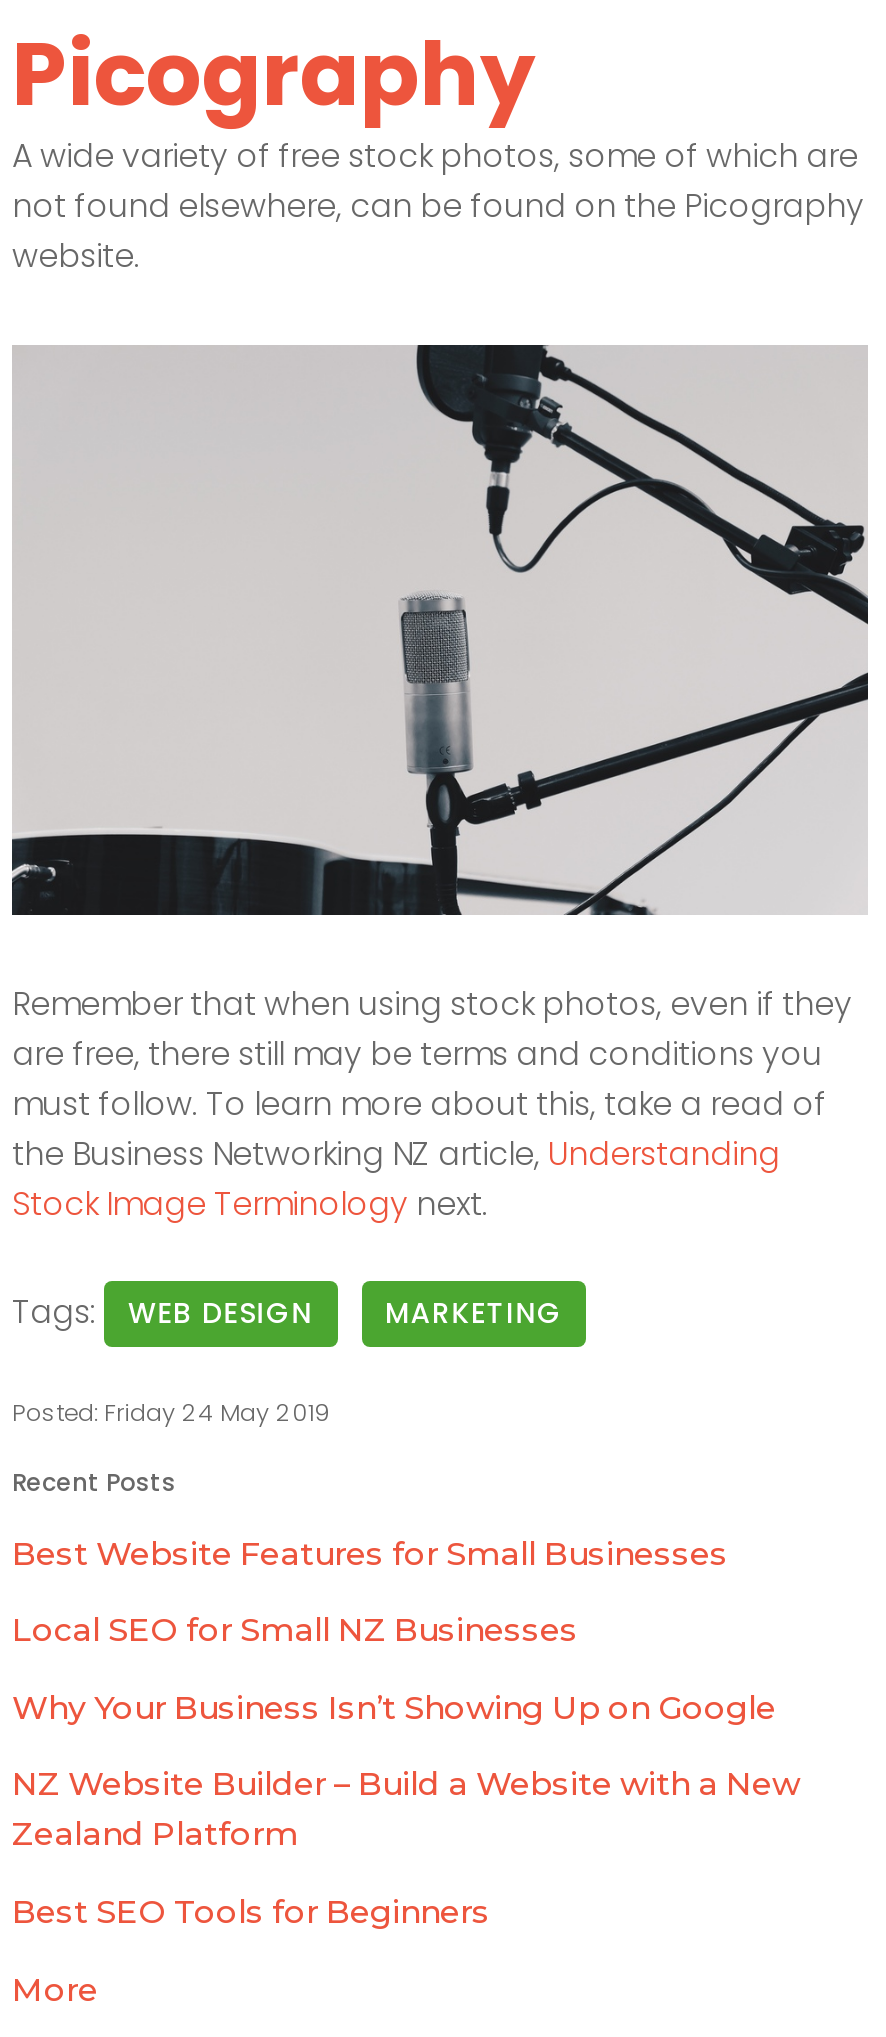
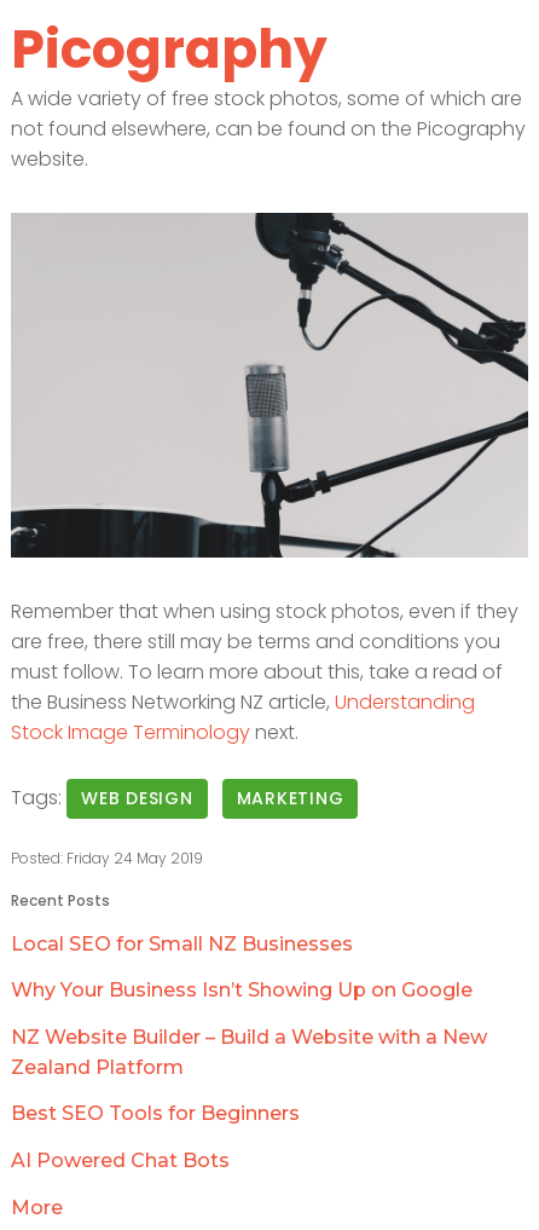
- Best Website Features for Small Businesses

moved up: Local SEO for Small NZ Businesses | Why Your Business Isn’t Showing Up on Google | NZ Website Builder – Build a Website with a New | Zealand Platform | Best SEO Tools for Beginners

+ AI Powered Chat Bots
